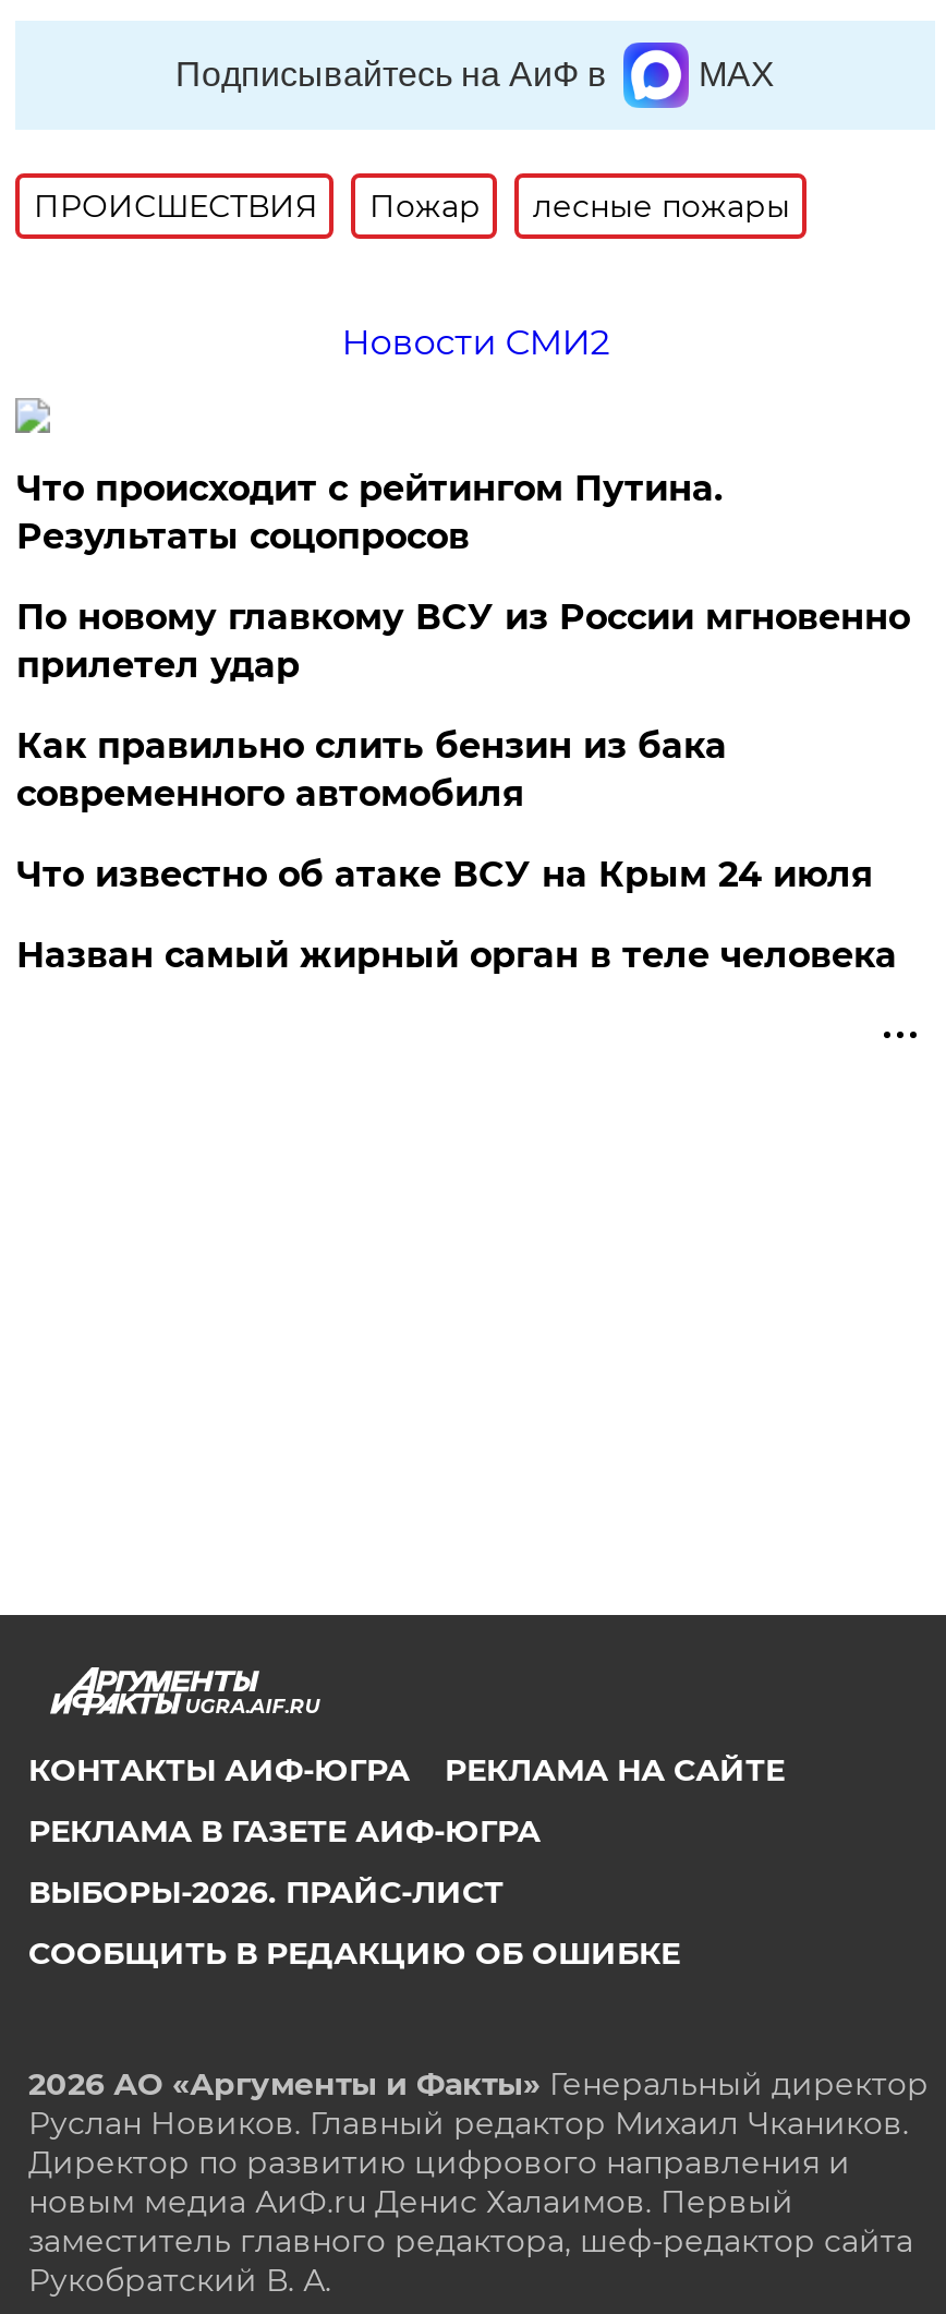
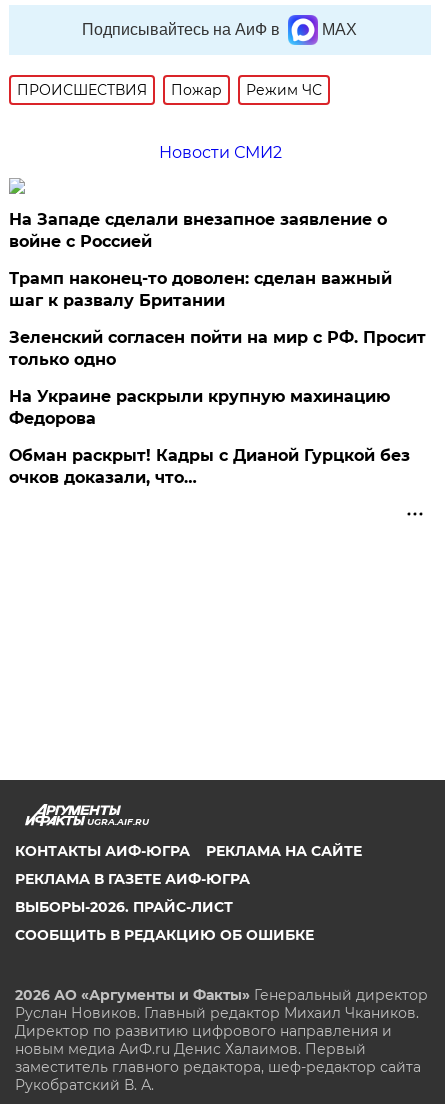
- лесные пожары
+ Режим ЧС

- Что происходит с рейтингом Путина.
- Результаты соцопросов
+ На Западе сделали внезапное заявление о
+ войне с Россией

- По новому главкому ВСУ из России мгновенно
- прилетел удар
+ Трамп наконец-то доволен: сделан важный
+ шаг к развалу Британии

- Как правильно слить бензин из бака
- современного автомобиля
+ Зеленский согласен пойти на мир с РФ. Просит
+ только одно

- Что известно об атаке ВСУ на Крым 24 июля
+ На Украине раскрыли крупную махинацию
+ Федорова

- Назван самый жирный орган в теле человека
+ Обман раскрыт! Кадры с Дианой Гурцкой без
+ очков доказали, что…
